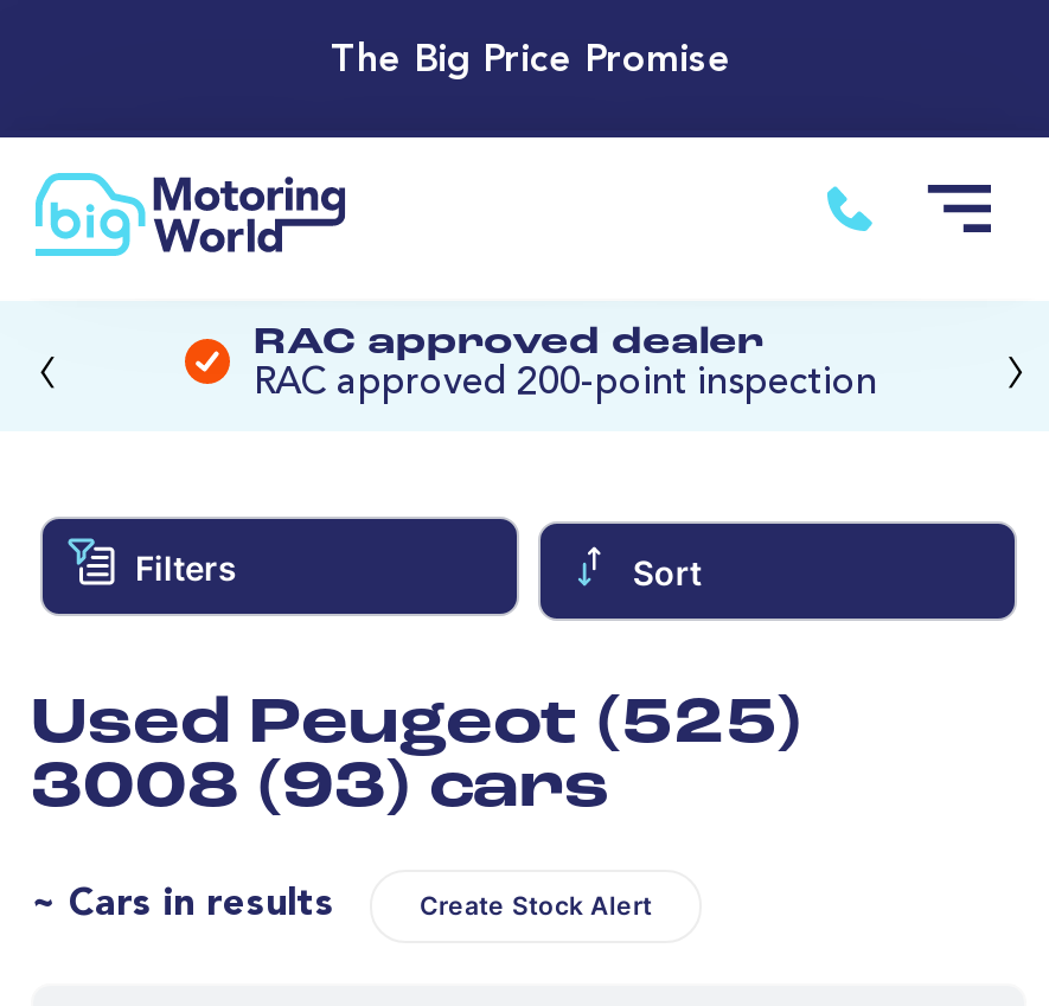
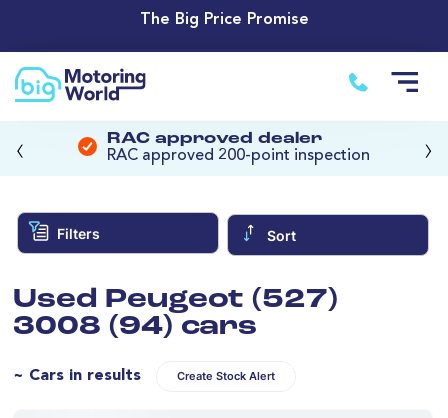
- Used Peugeot (525)
+ Used Peugeot (527)

- 3008 (93) cars
+ 3008 (94) cars
